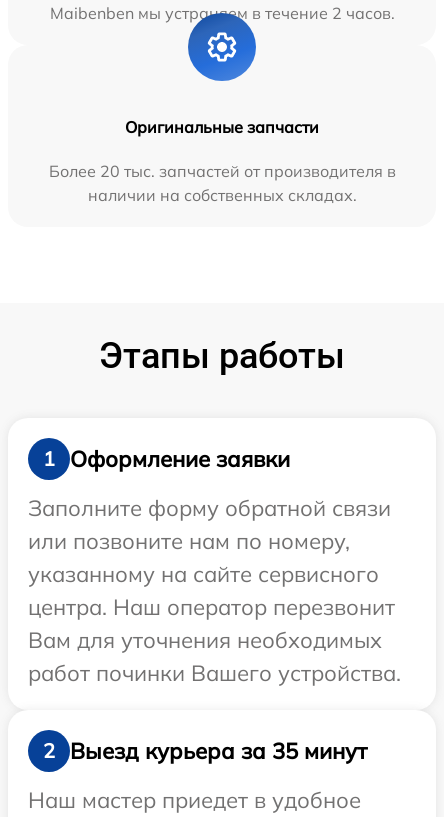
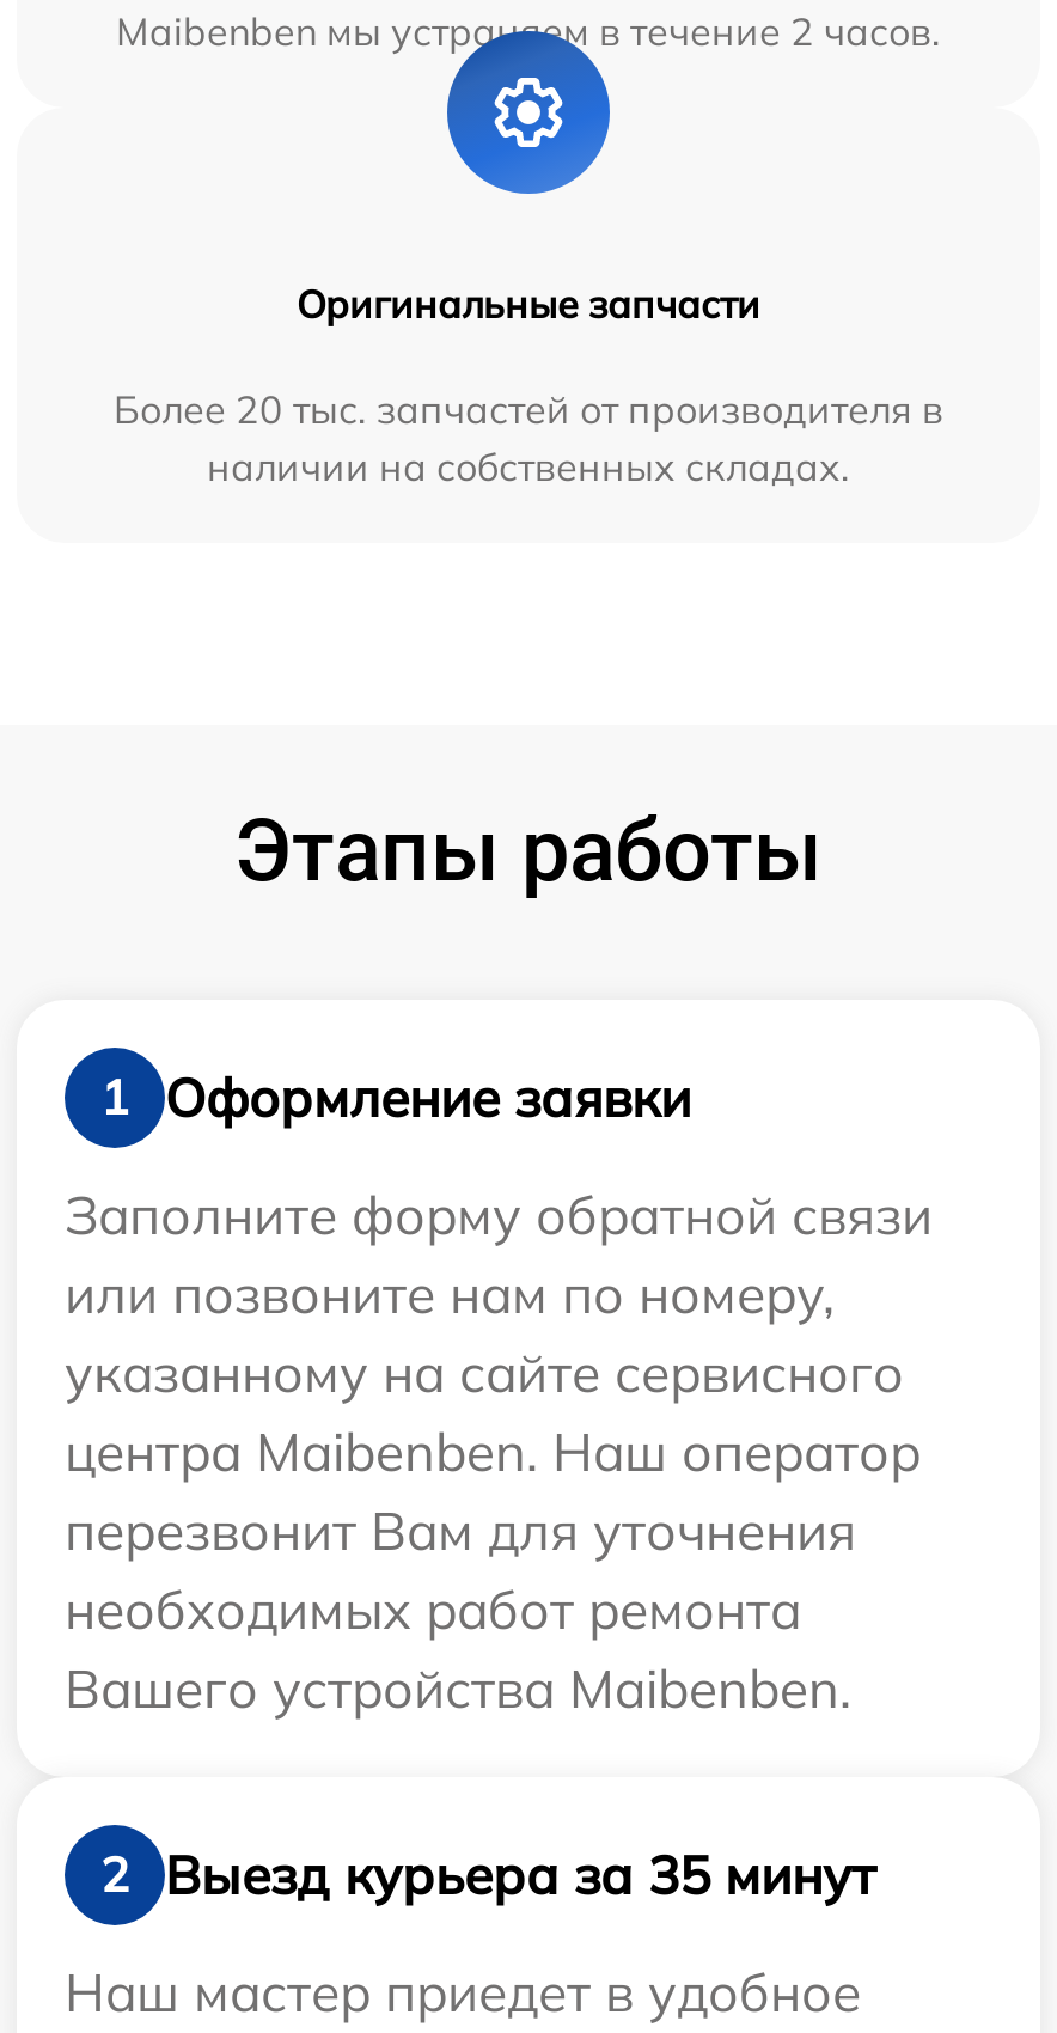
- центра. Наш оператор перезвонит
- Вам для уточнения необходимых
- работ починки Вашего устройства.
+ центра Maibenben. Наш оператор
+ перезвонит Вам для уточнения
+ необходимых работ ремонта
+ Вашего устройства Maibenben.
